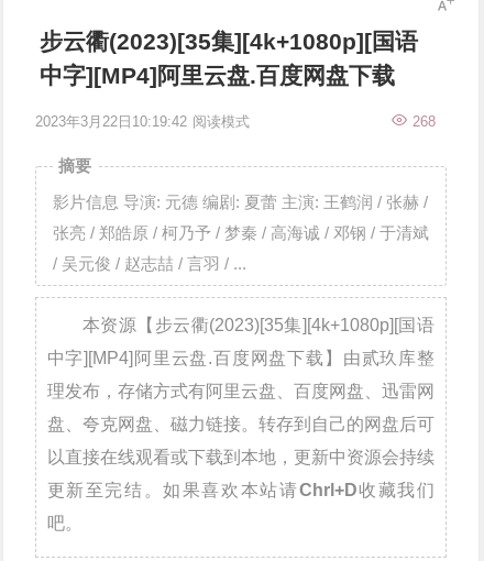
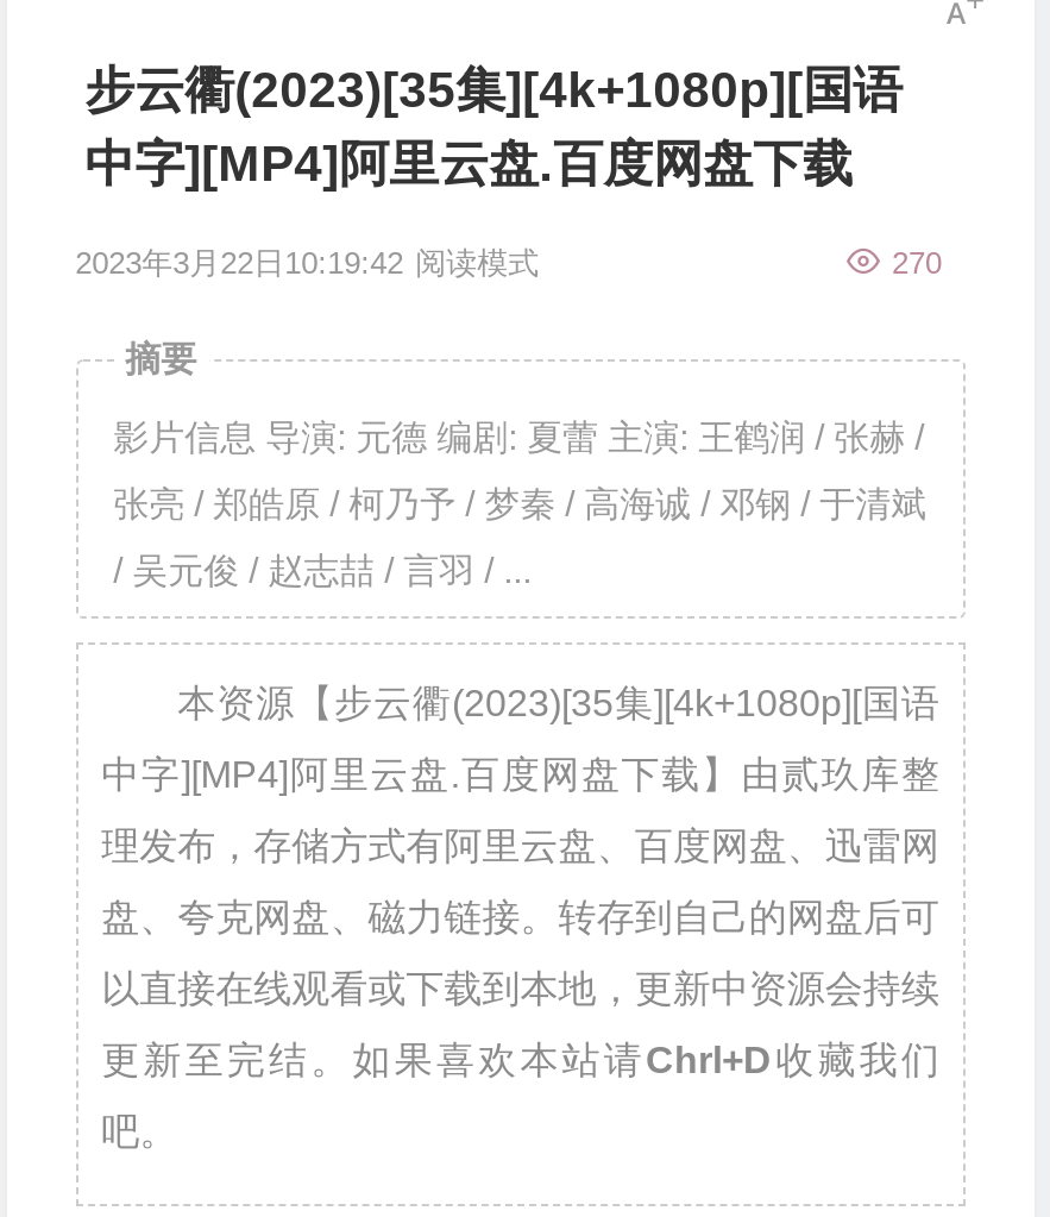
- 268
+ 270
